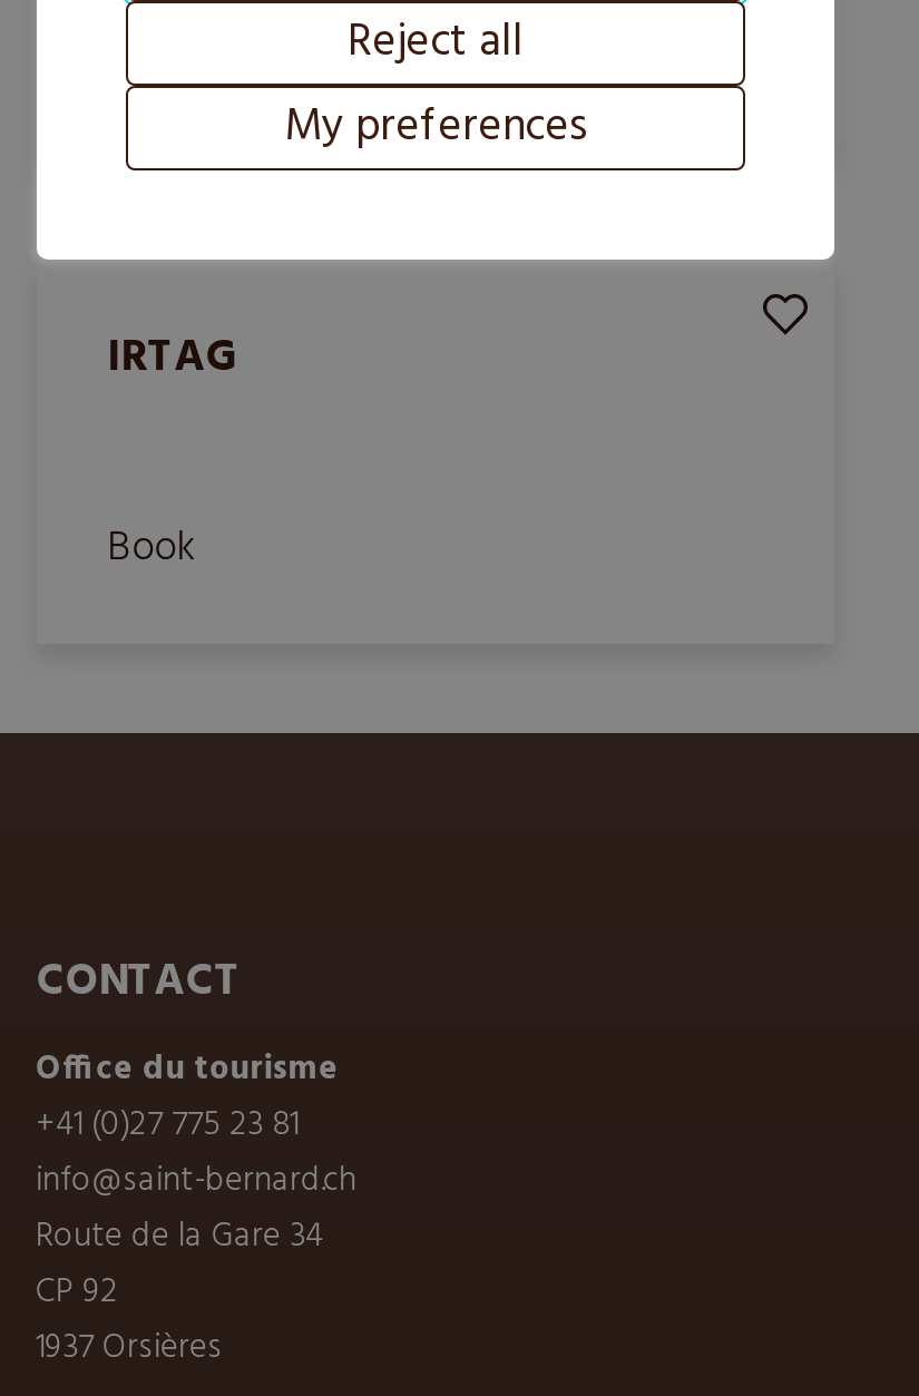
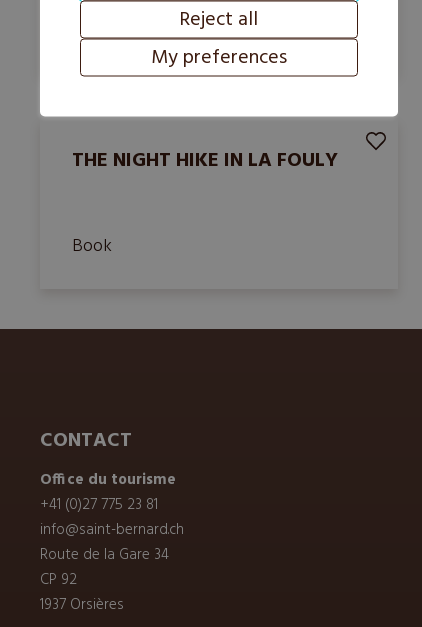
- IRTAG
+ THE NIGHT HIKE IN LA FOULY
